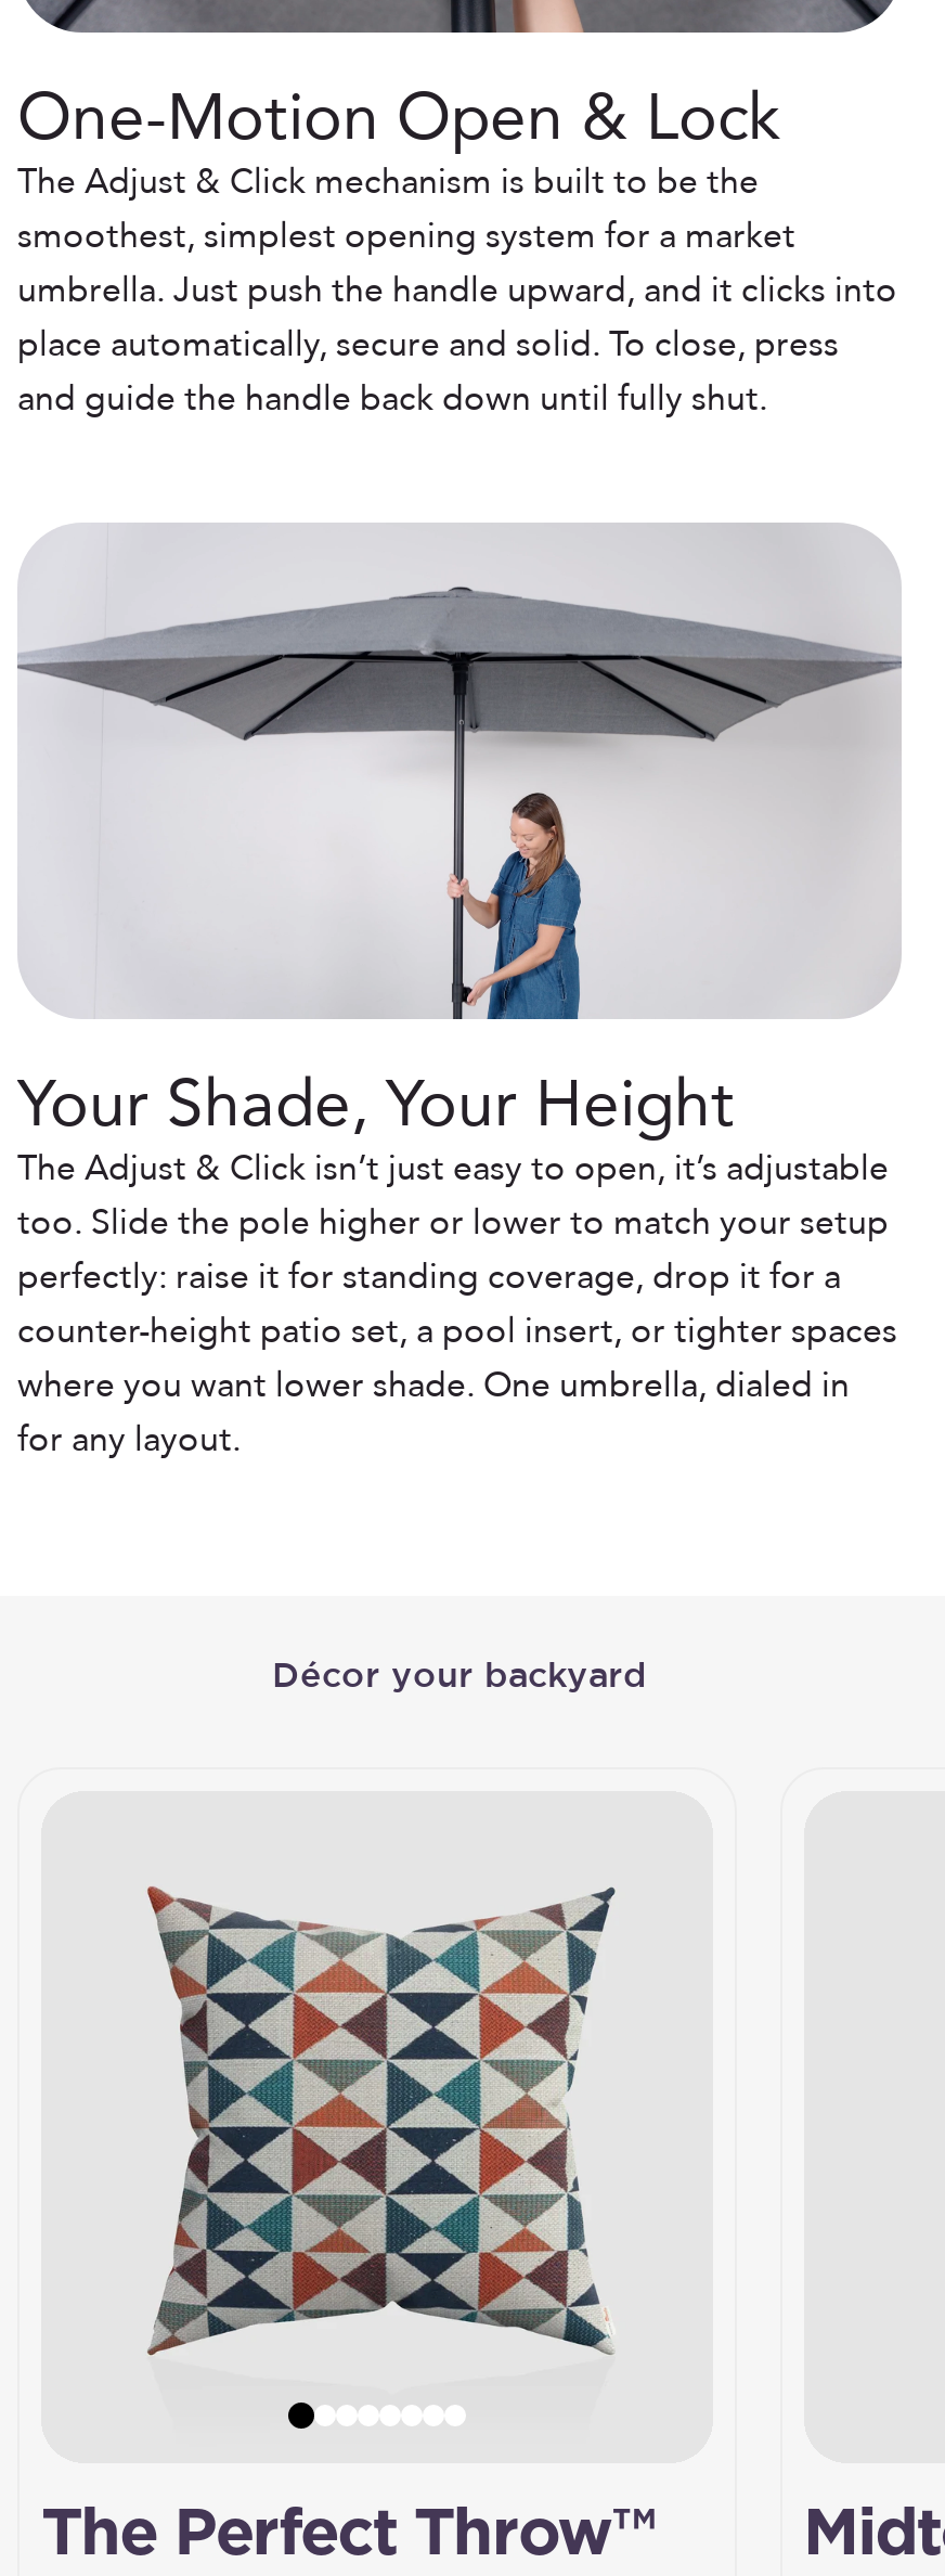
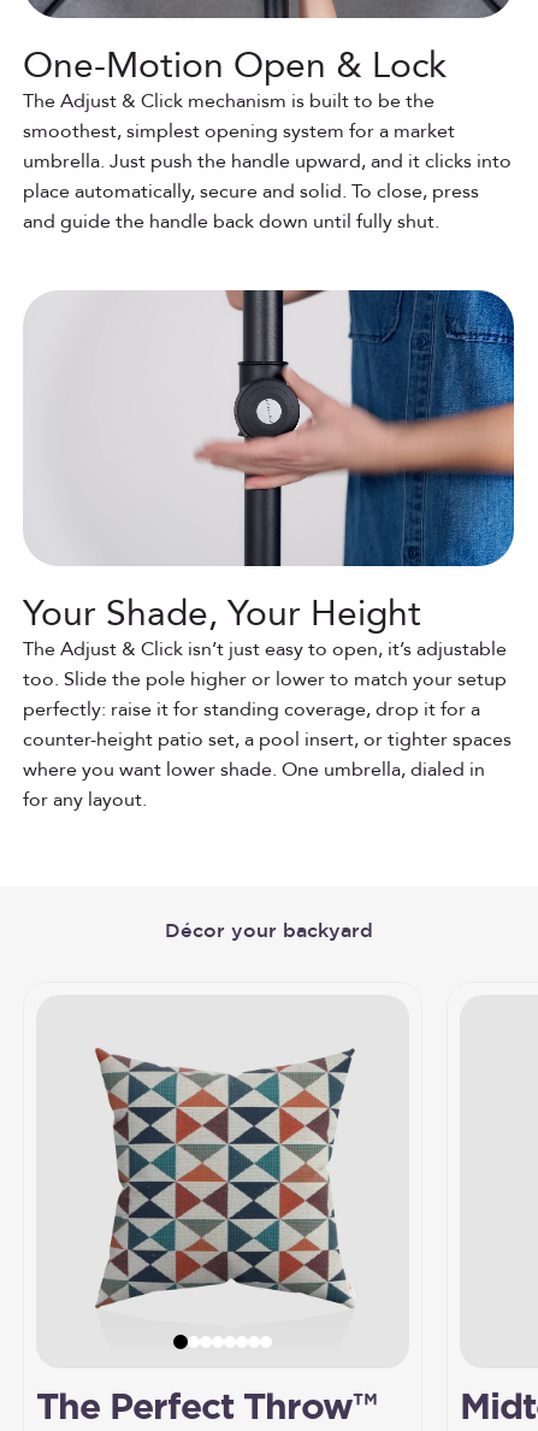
- [image]
+ [image]
